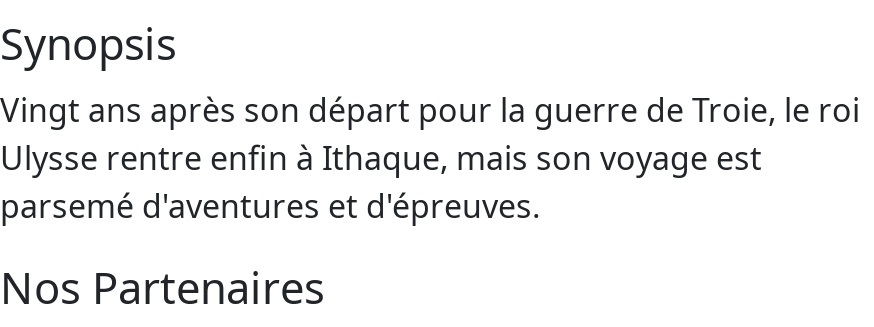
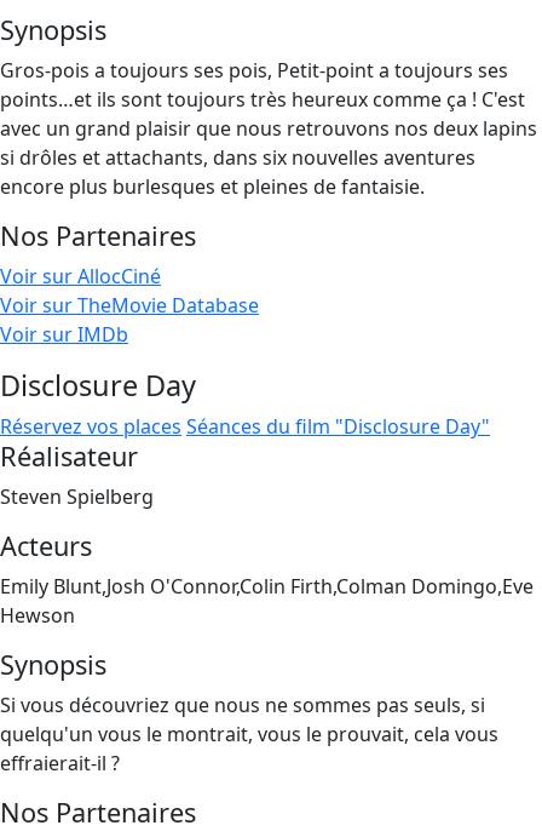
- Vingt ans après son départ pour la guerre de Troie, le roi
- Ulysse rentre enfin à Ithaque, mais son voyage est
- parsemé d'aventures et d'épreuves.
+ Gros-pois a toujours ses pois, Petit-point a toujours ses
+ points…et ils sont toujours très heureux comme ça ! C'est
+ avec un grand plaisir que nous retrouvons nos deux lapins
+ si drôles et attachants, dans six nouvelles aventures
+ encore plus burlesques et pleines de fantaisie.
+ Nos Partenaires
+ Voir sur AllocCiné
+ Voir sur TheMovie Database
+ Voir sur IMDb
+ Disclosure Day
+ Réservez vos places Séances du film "Disclosure Day"
+ Réalisateur
+ Steven Spielberg
+ Acteurs
+ Emily Blunt,Josh O'Connor,Colin Firth,Colman Domingo,Eve
+ Hewson
+ Synopsis
+ Si vous découvriez que nous ne sommes pas seuls, si
+ quelqu'un vous le montrait, vous le prouvait, cela vous
+ effraierait-il ?
